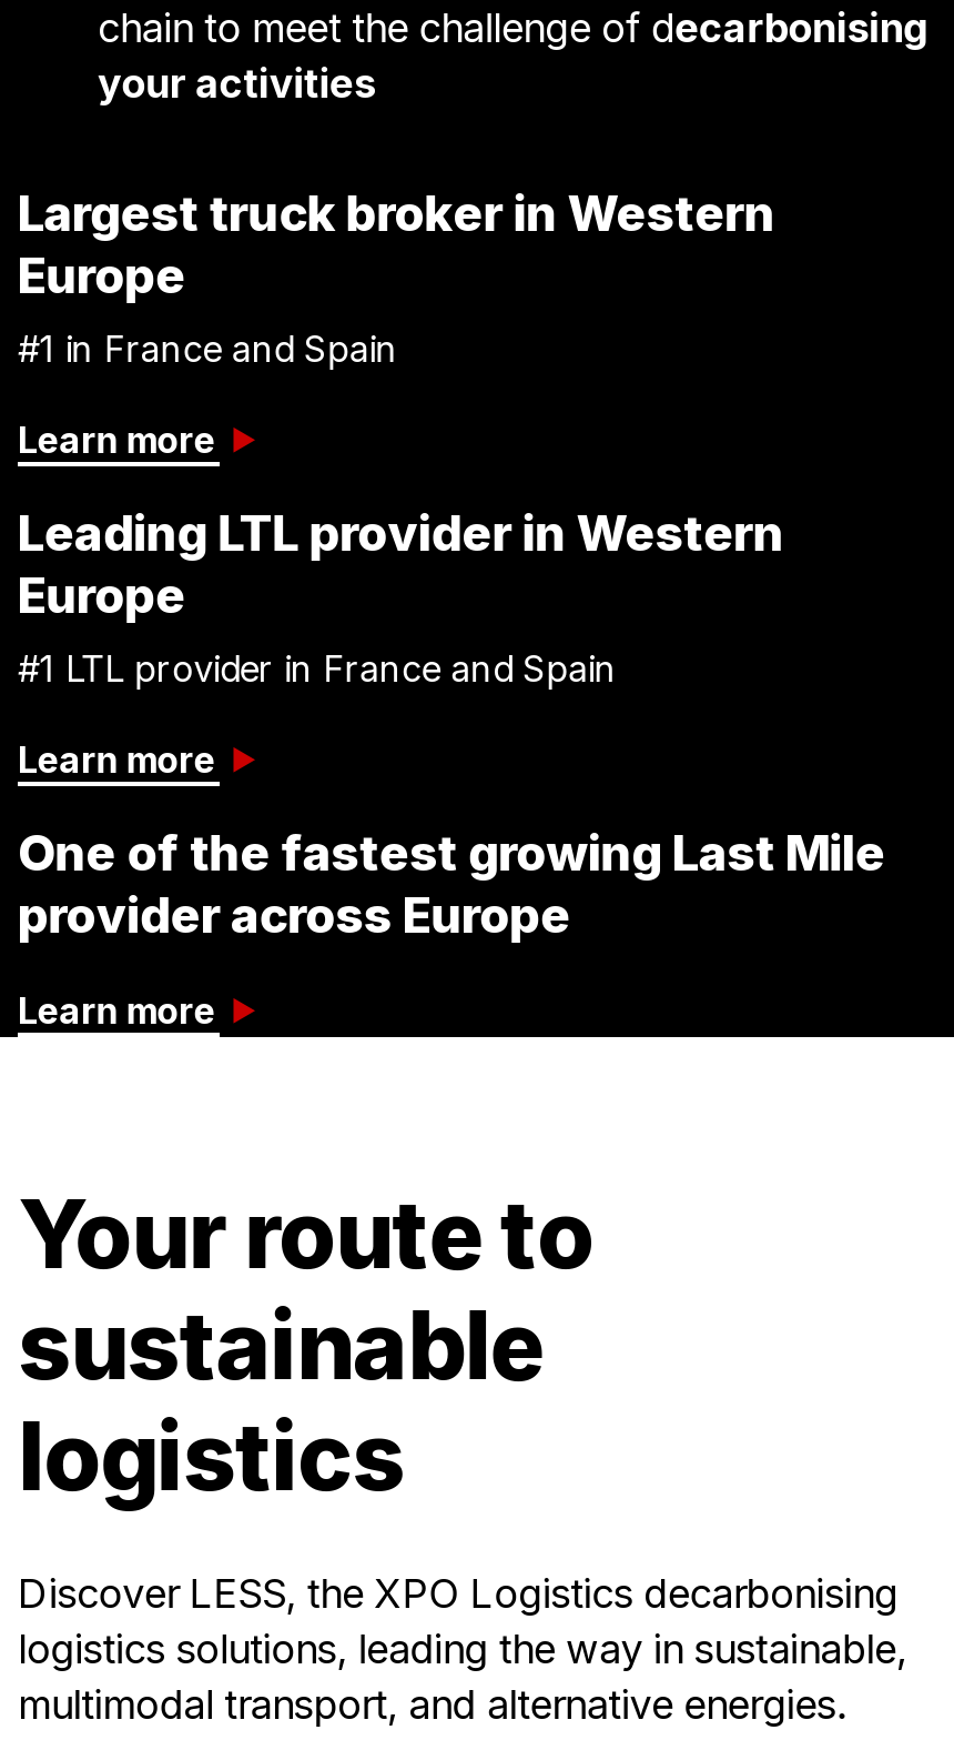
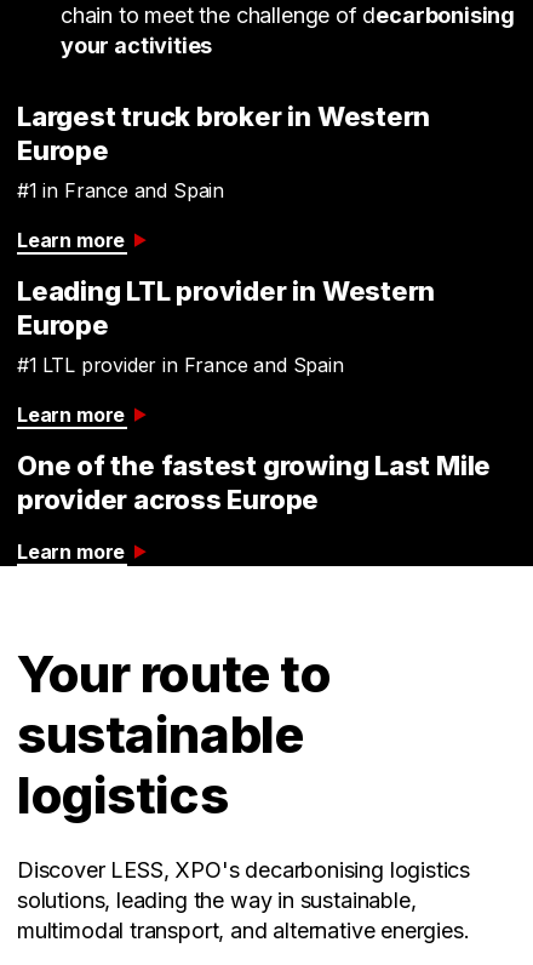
- Discover LESS, the XPO Logistics decarbonising
- logistics solutions, leading the way in sustainable,
+ Discover LESS, XPO's decarbonising logistics
+ solutions, leading the way in sustainable,
